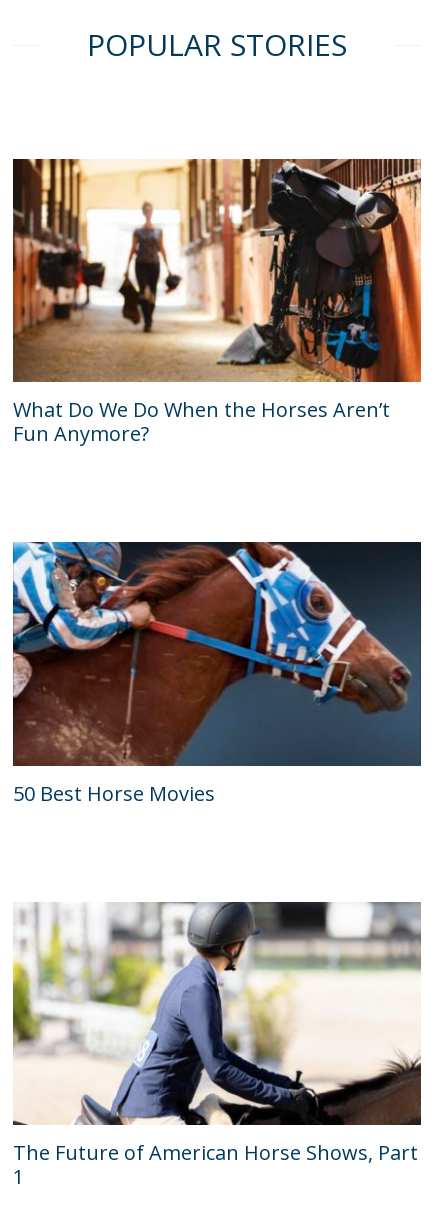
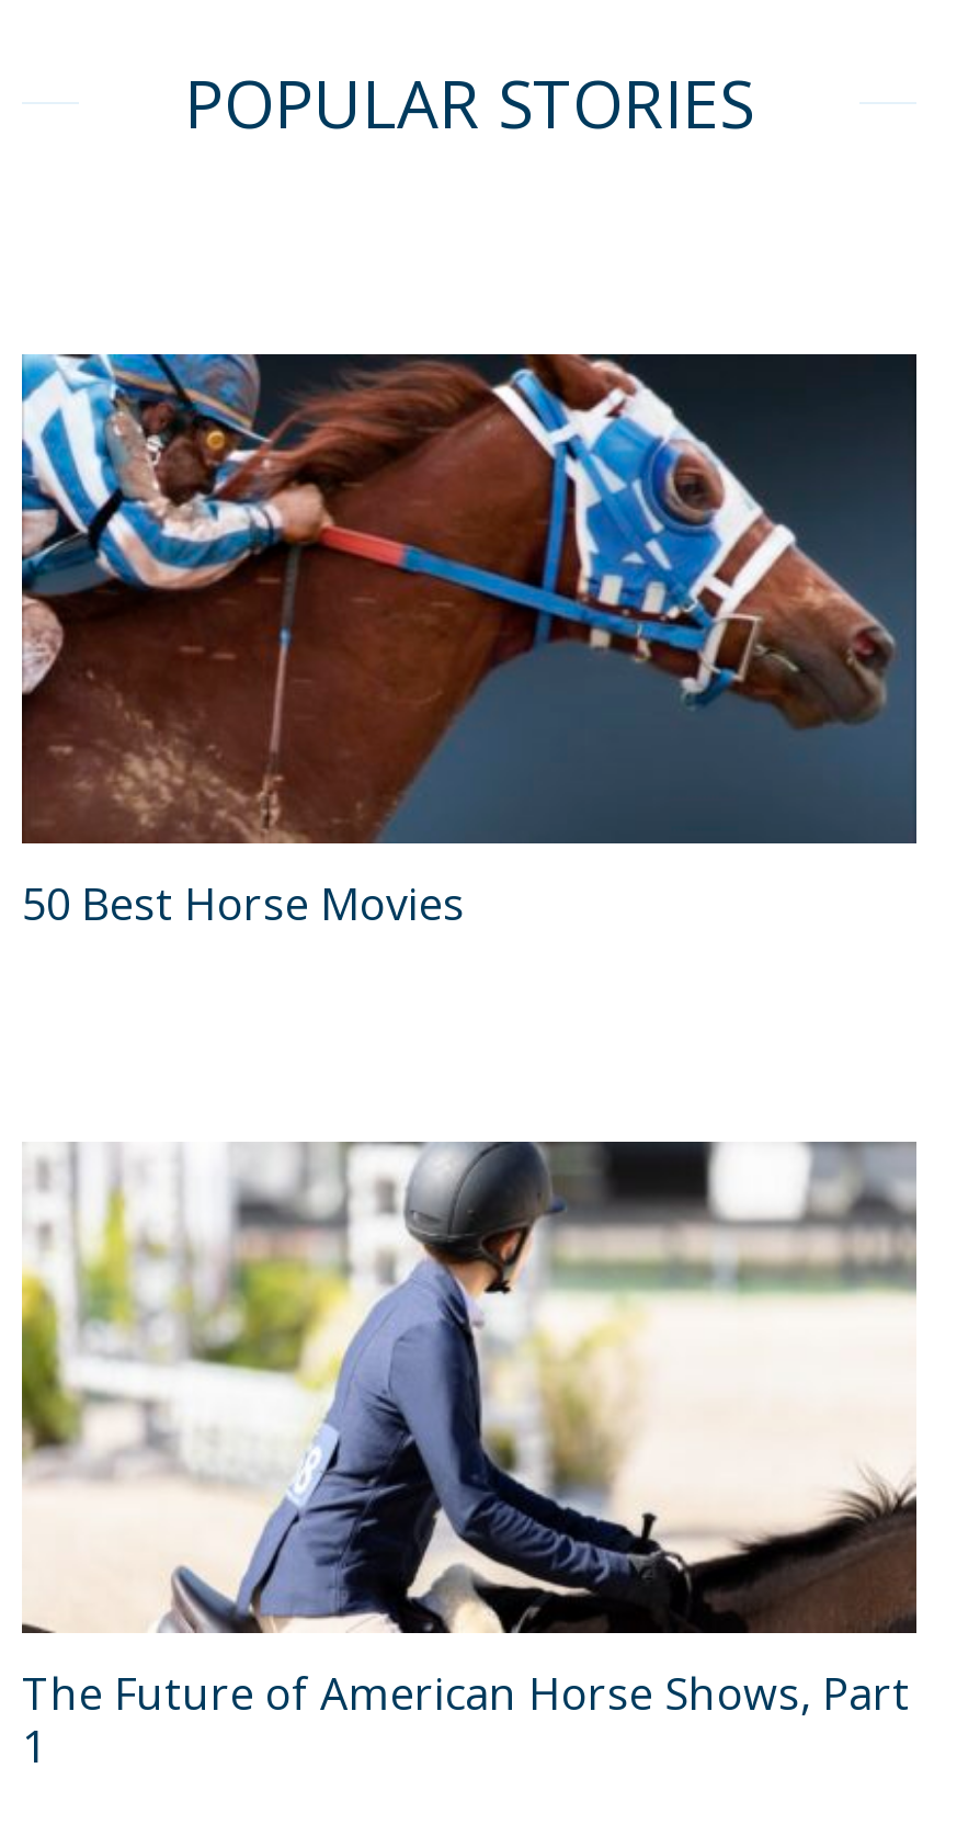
- [image]
- What Do We Do When the Horses Aren’t
- Fun Anymore?
